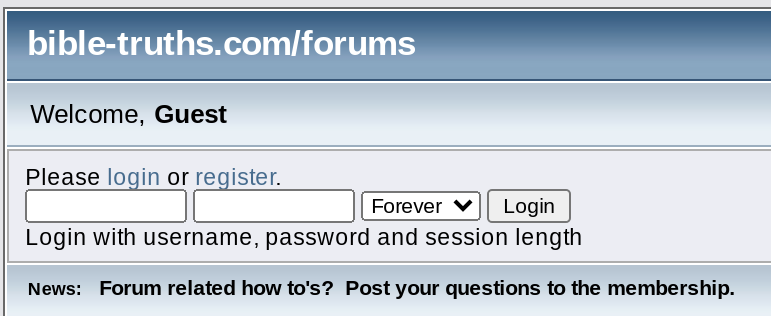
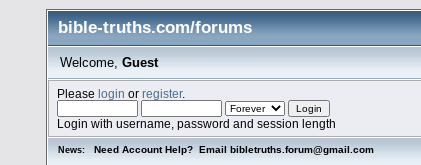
- Forum related how to's? Post your questions to the membership.
+ Need Account Help? Email bibletruths.forum@gmail.com
